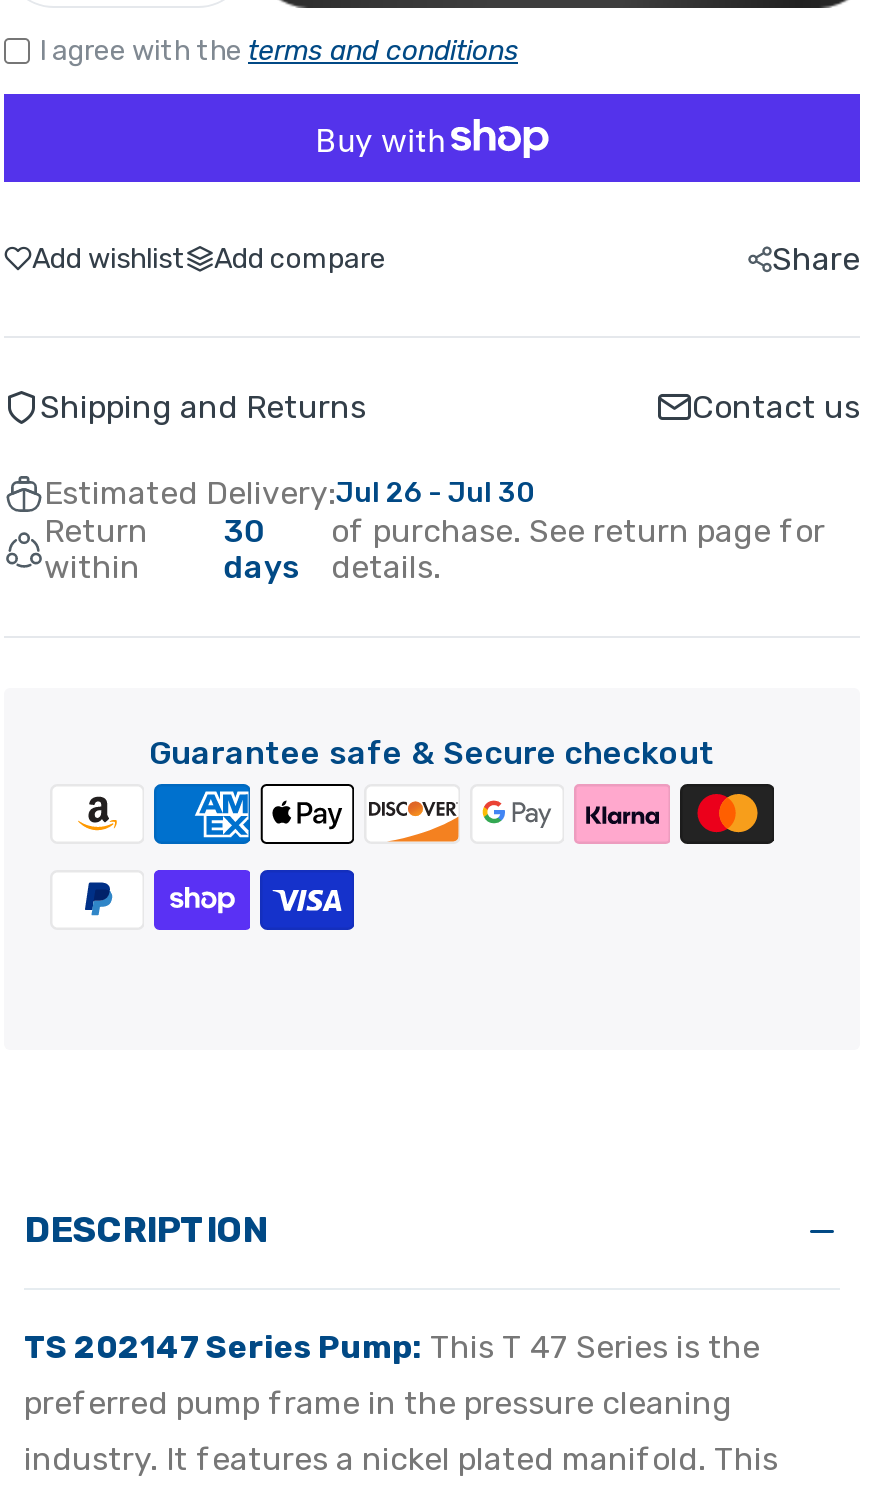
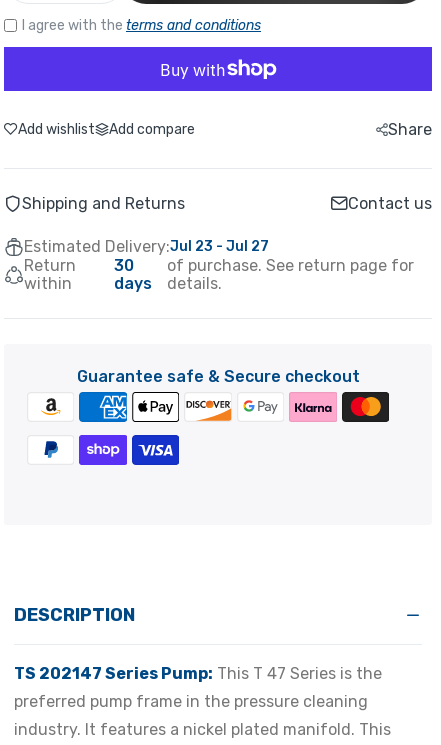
- Estimated Delivery:Jul 26 - Jul 30
+ Estimated Delivery:Jul 23 - Jul 27
